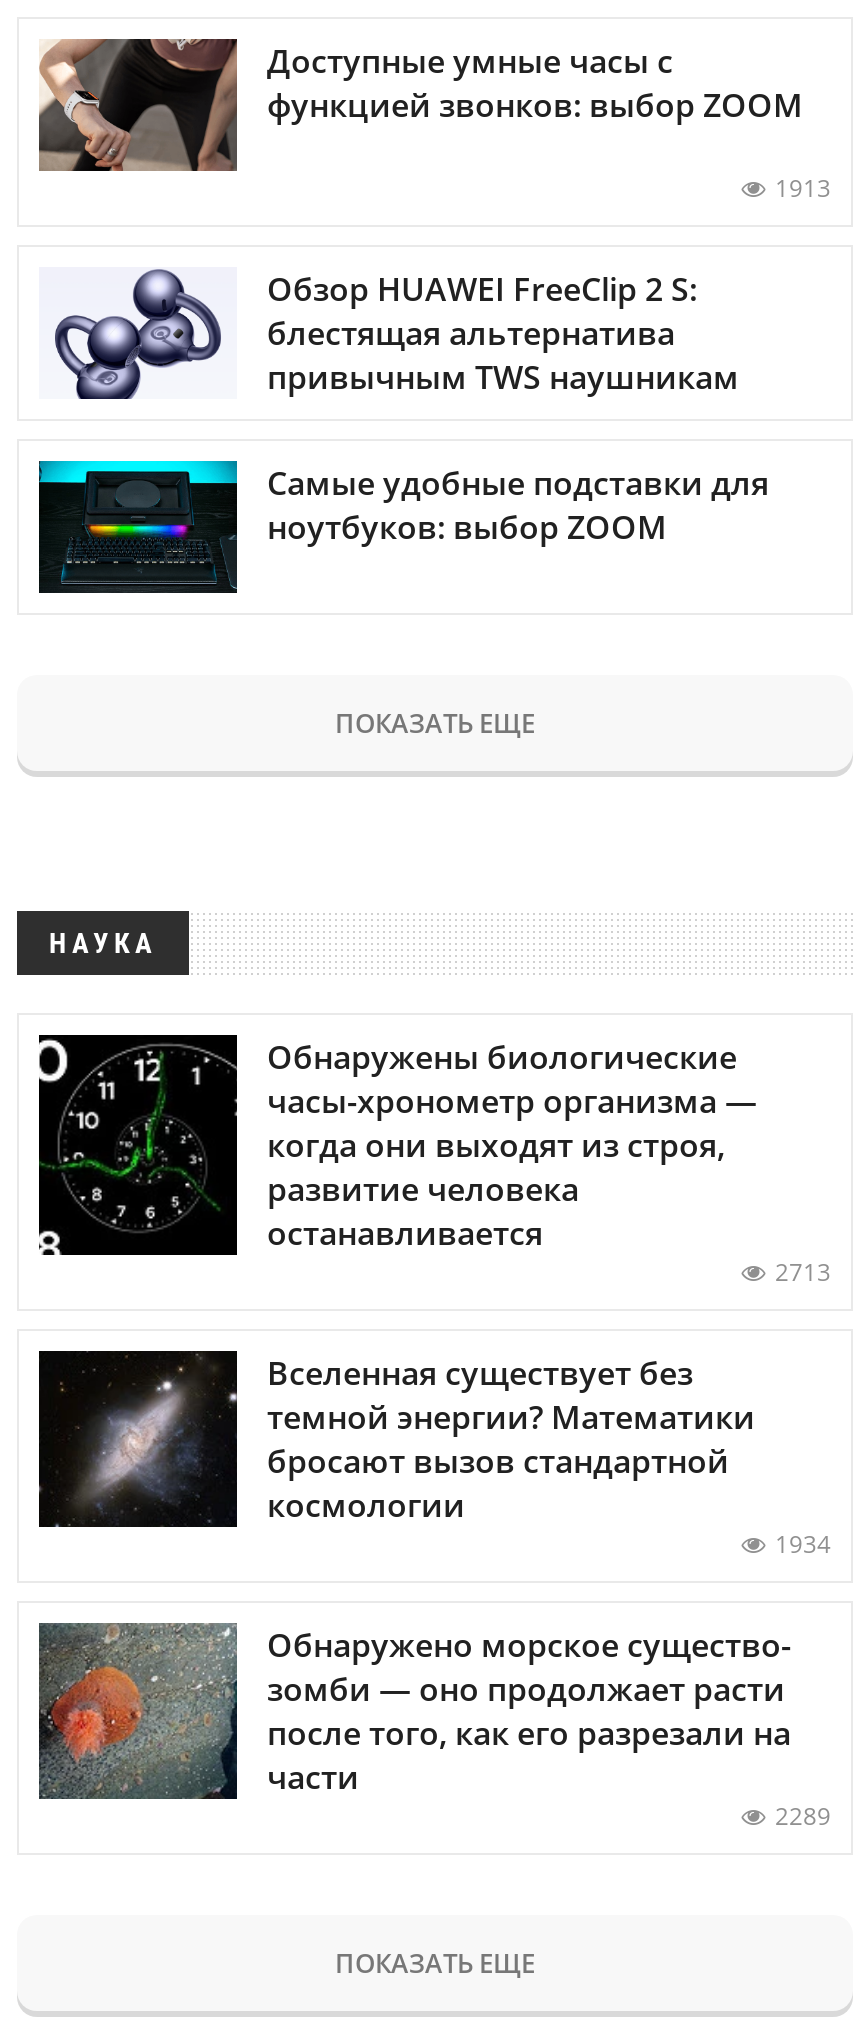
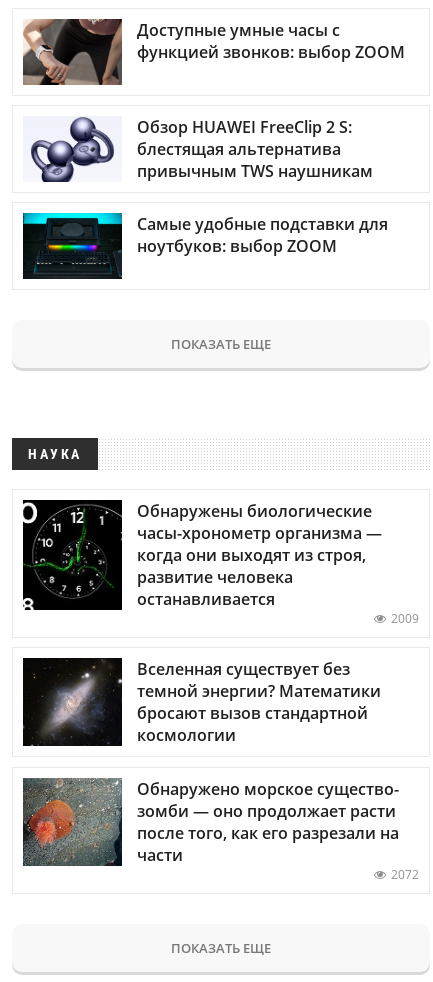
- 1913

- 2713
+ 2009

- 1934

- 2289
+ 2072
